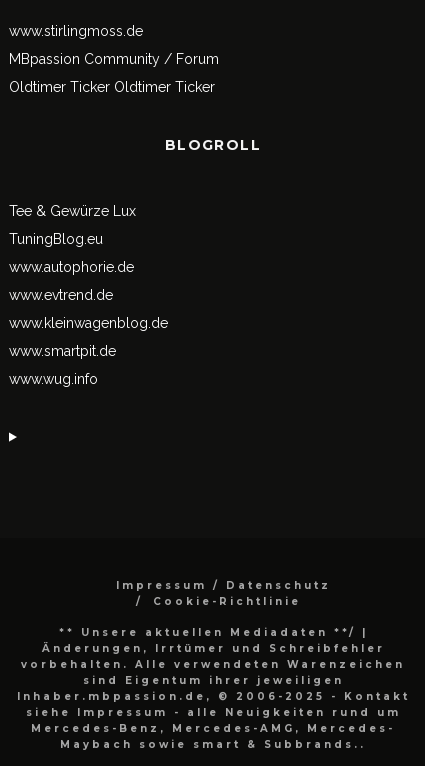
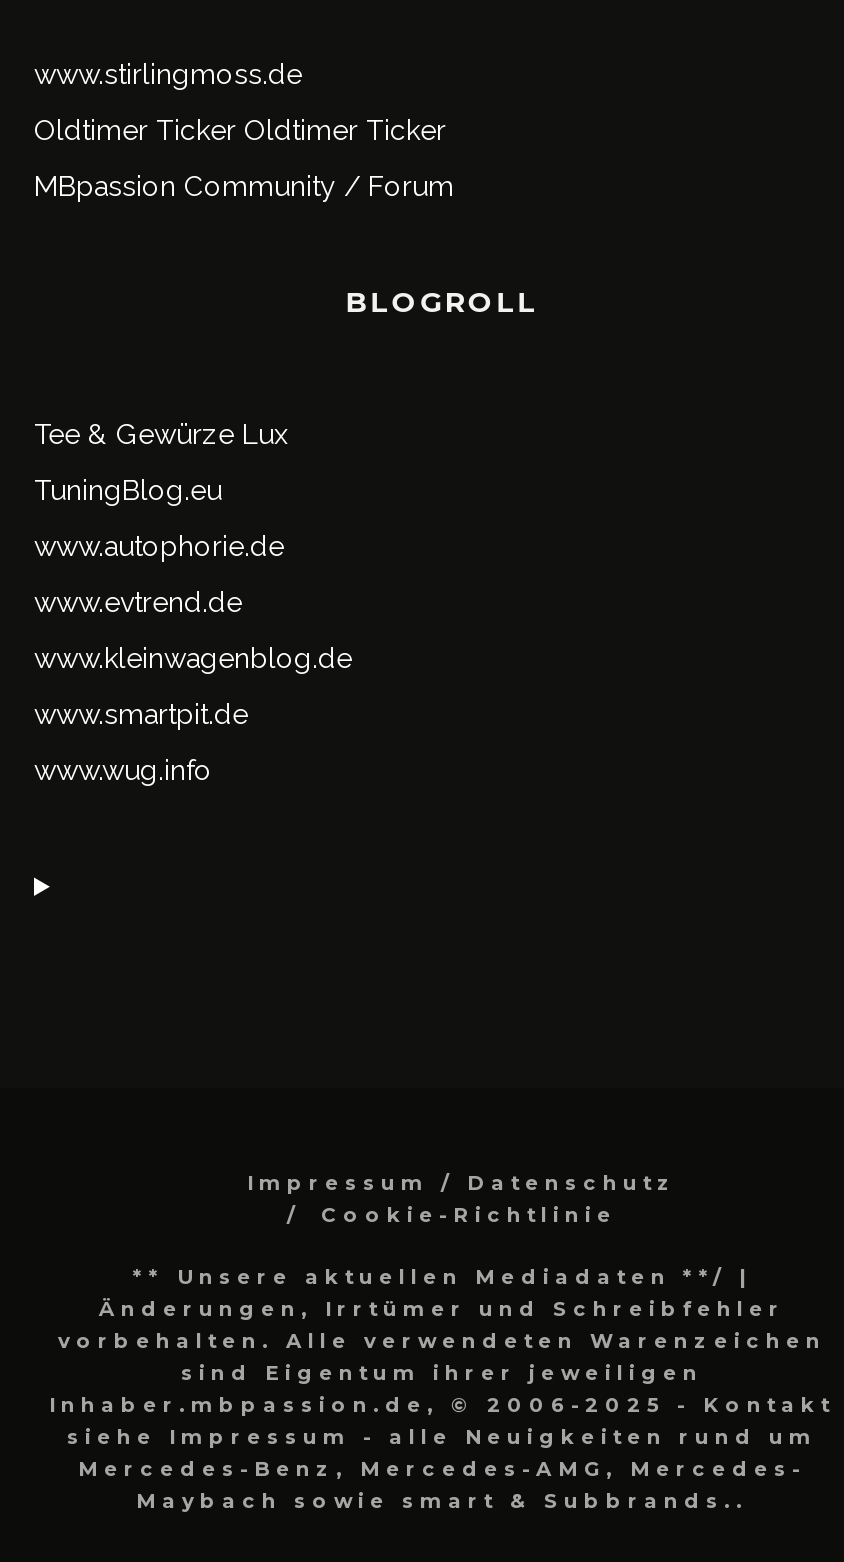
moved down: MBpassion Community / Forum

moved up: Oldtimer Ticker Oldtimer Ticker
